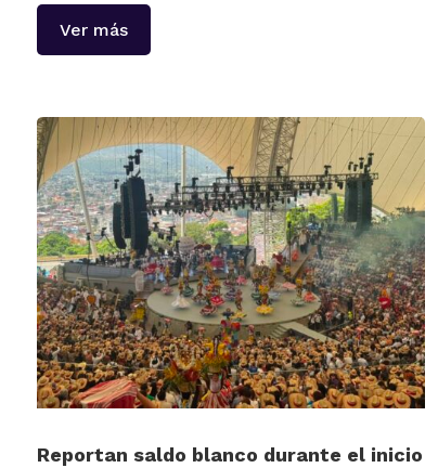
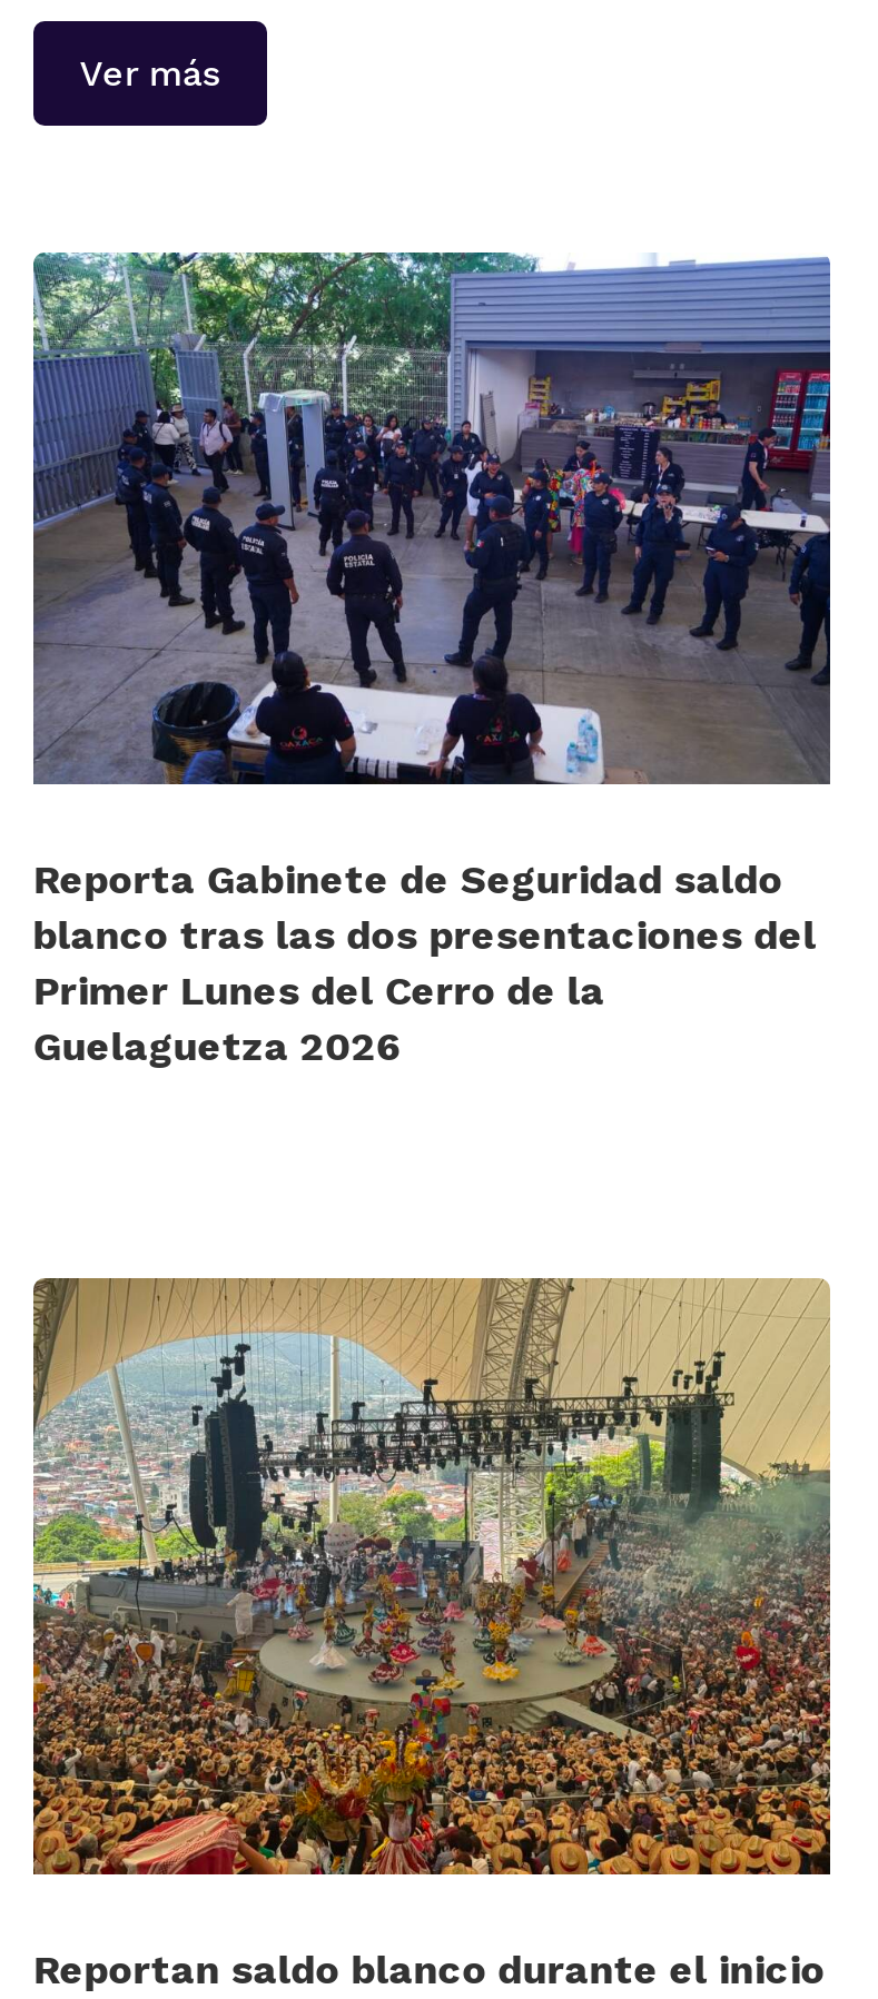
+ [image]
+ Reporta Gabinete de Seguridad saldo
+ blanco tras las dos presentaciones del
+ Primer Lunes del Cerro de la
+ Guelaguetza 2026
